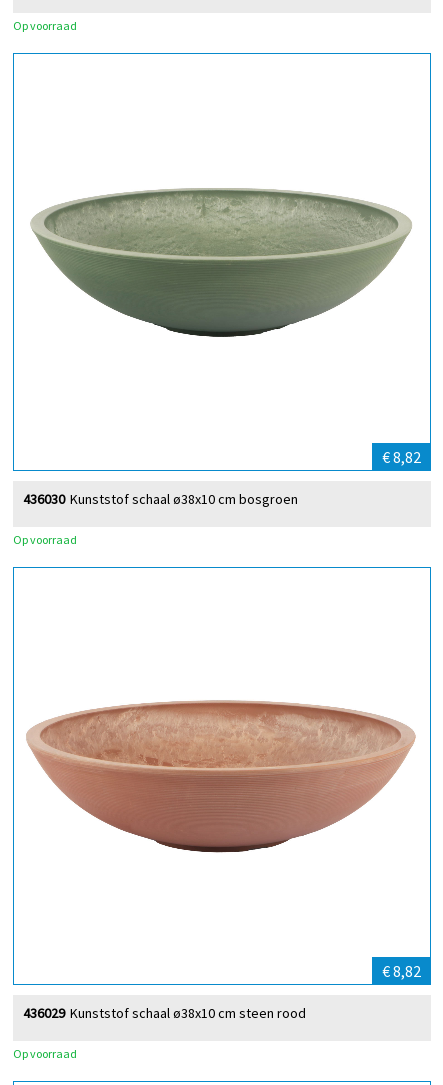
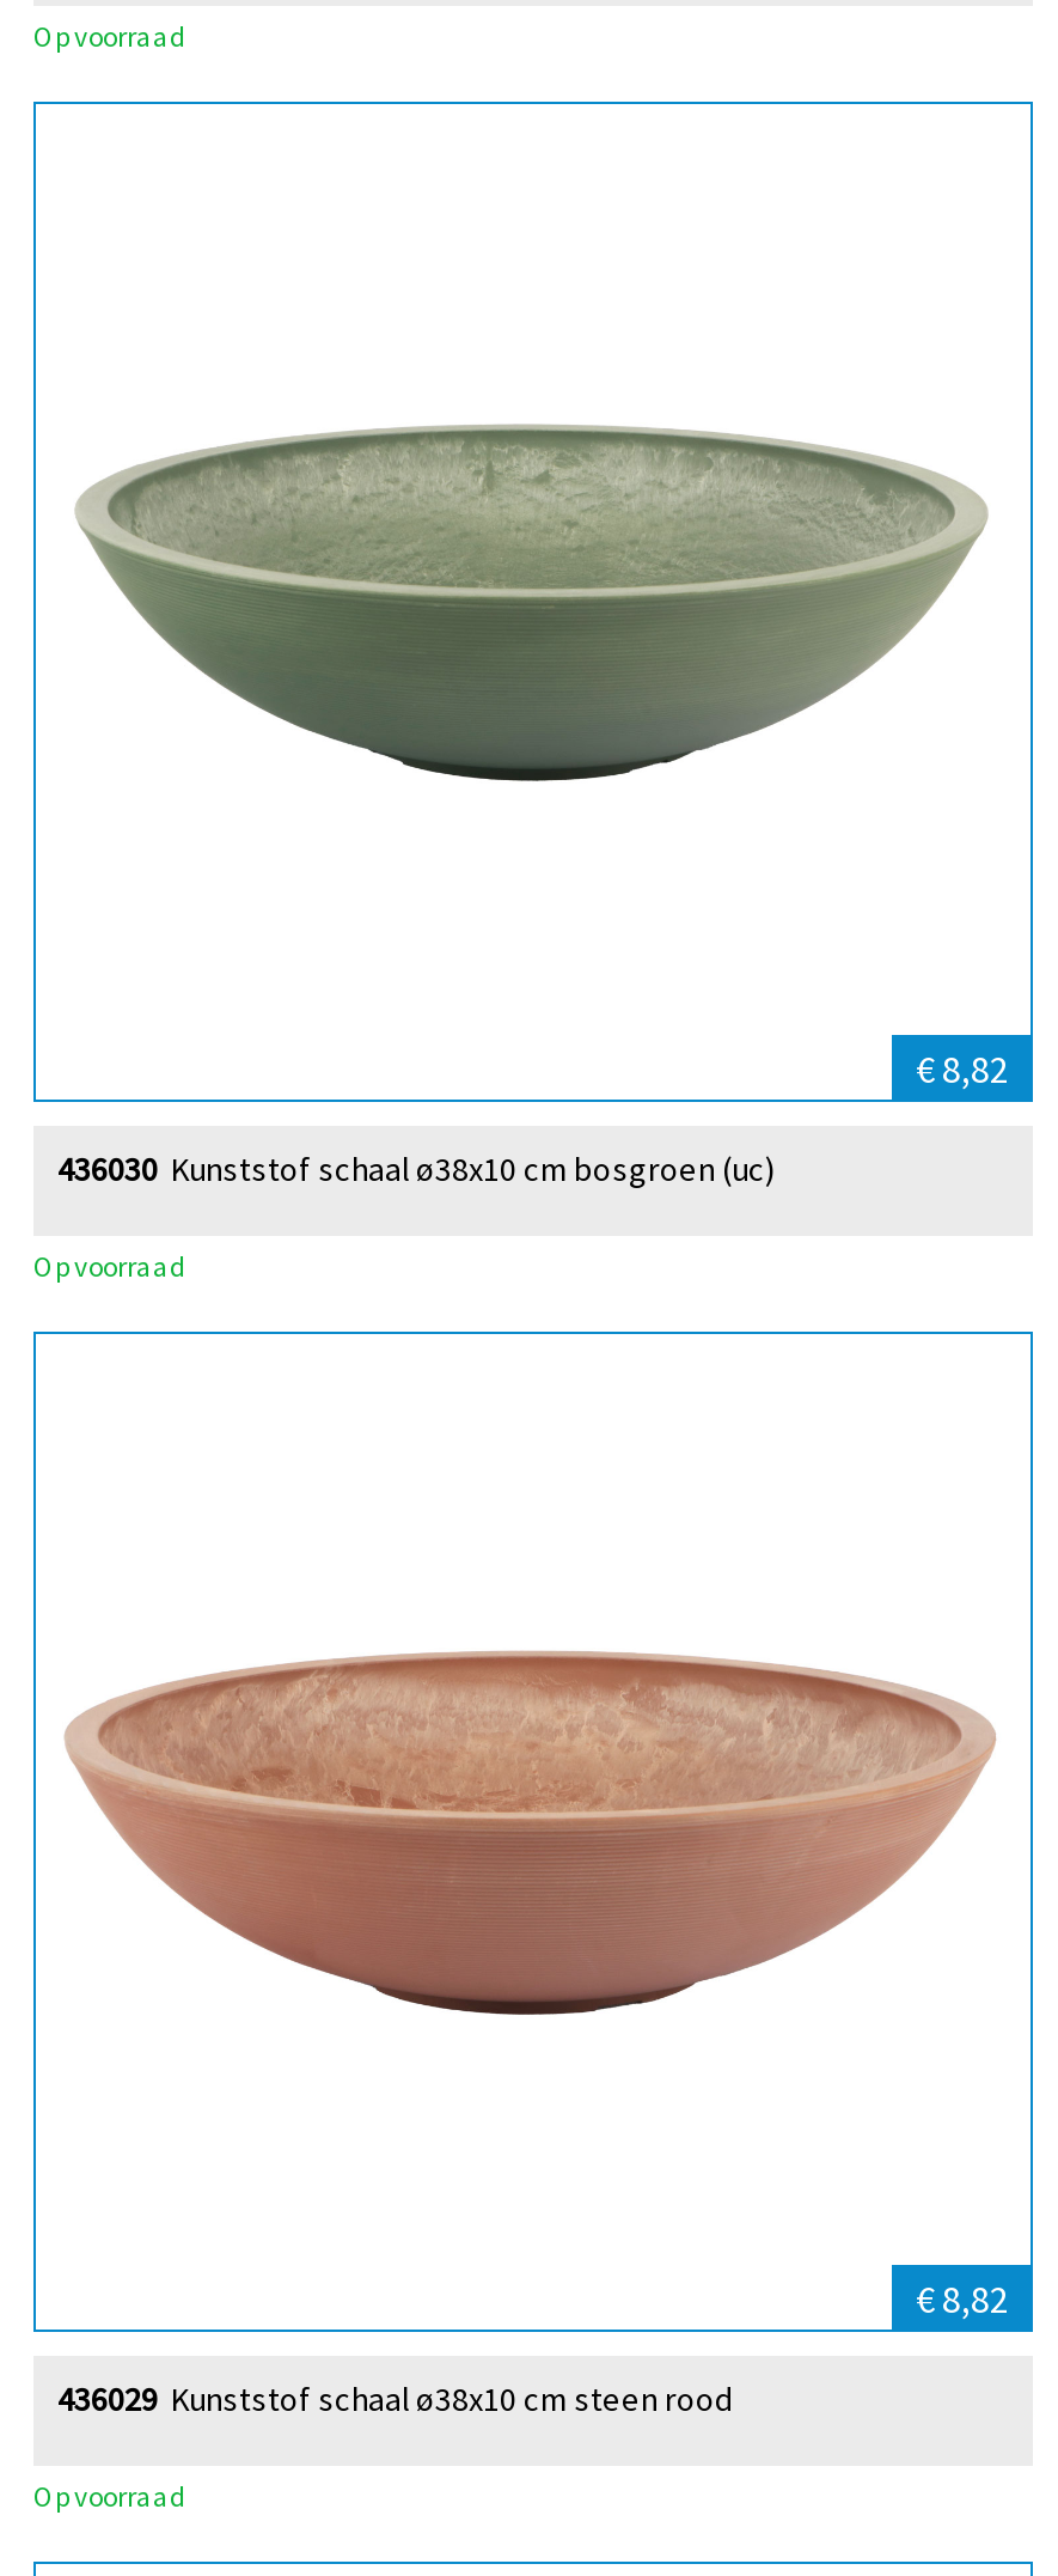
- Kunststof schaal ø38x10 cm bosgroen
+ Kunststof schaal ø38x10 cm bosgroen (uc)
